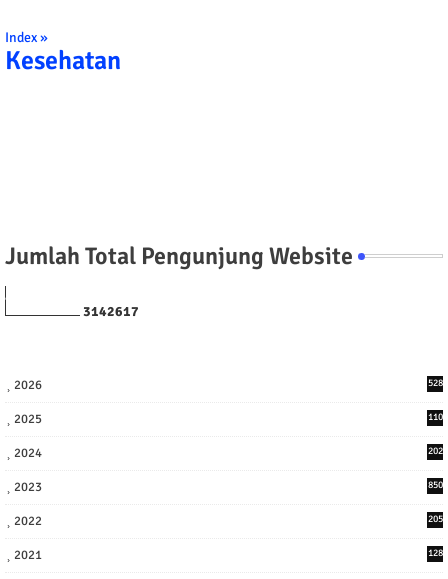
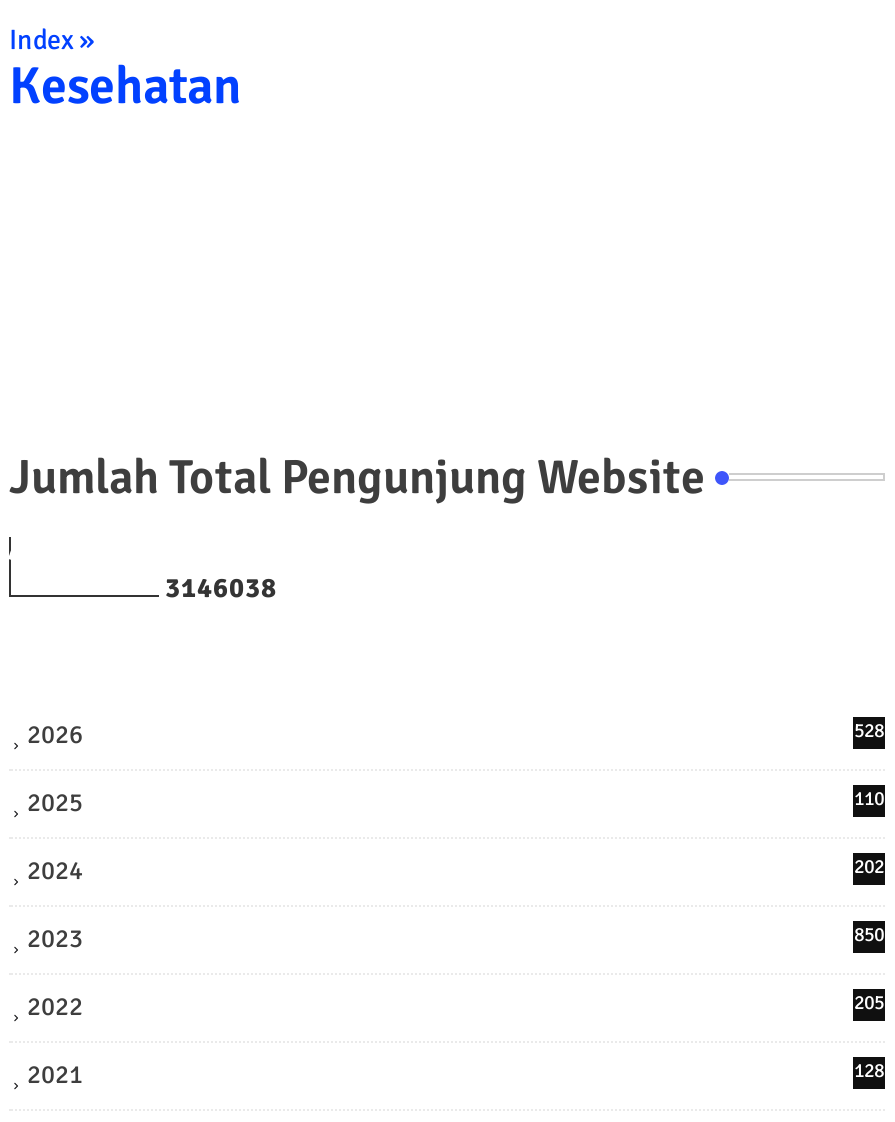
- 3142617
+ 3146038
